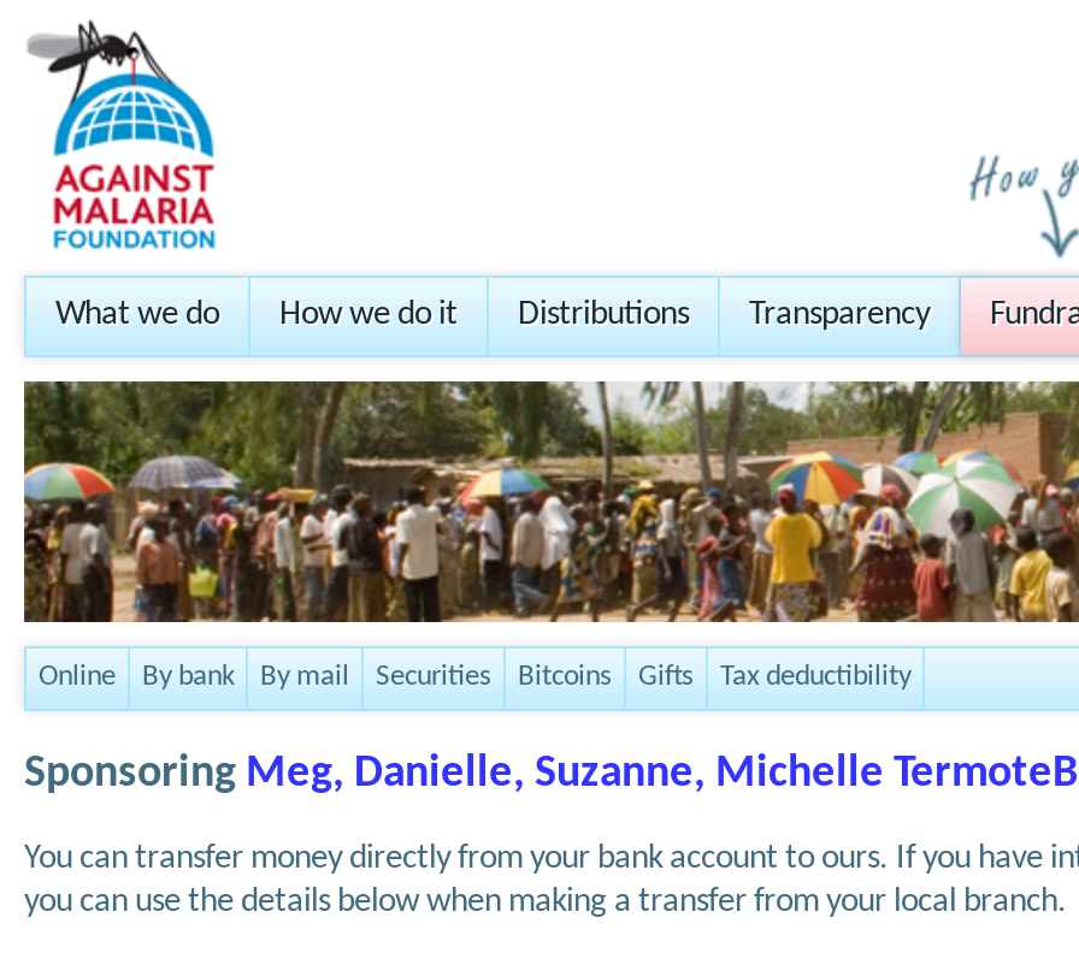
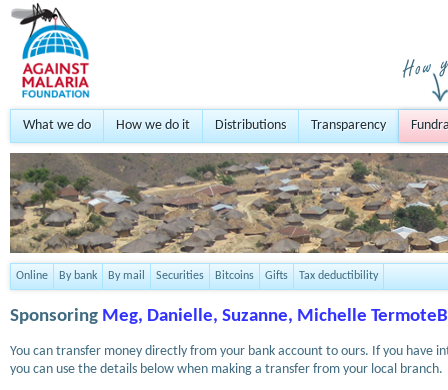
- [image]
+ [image]
